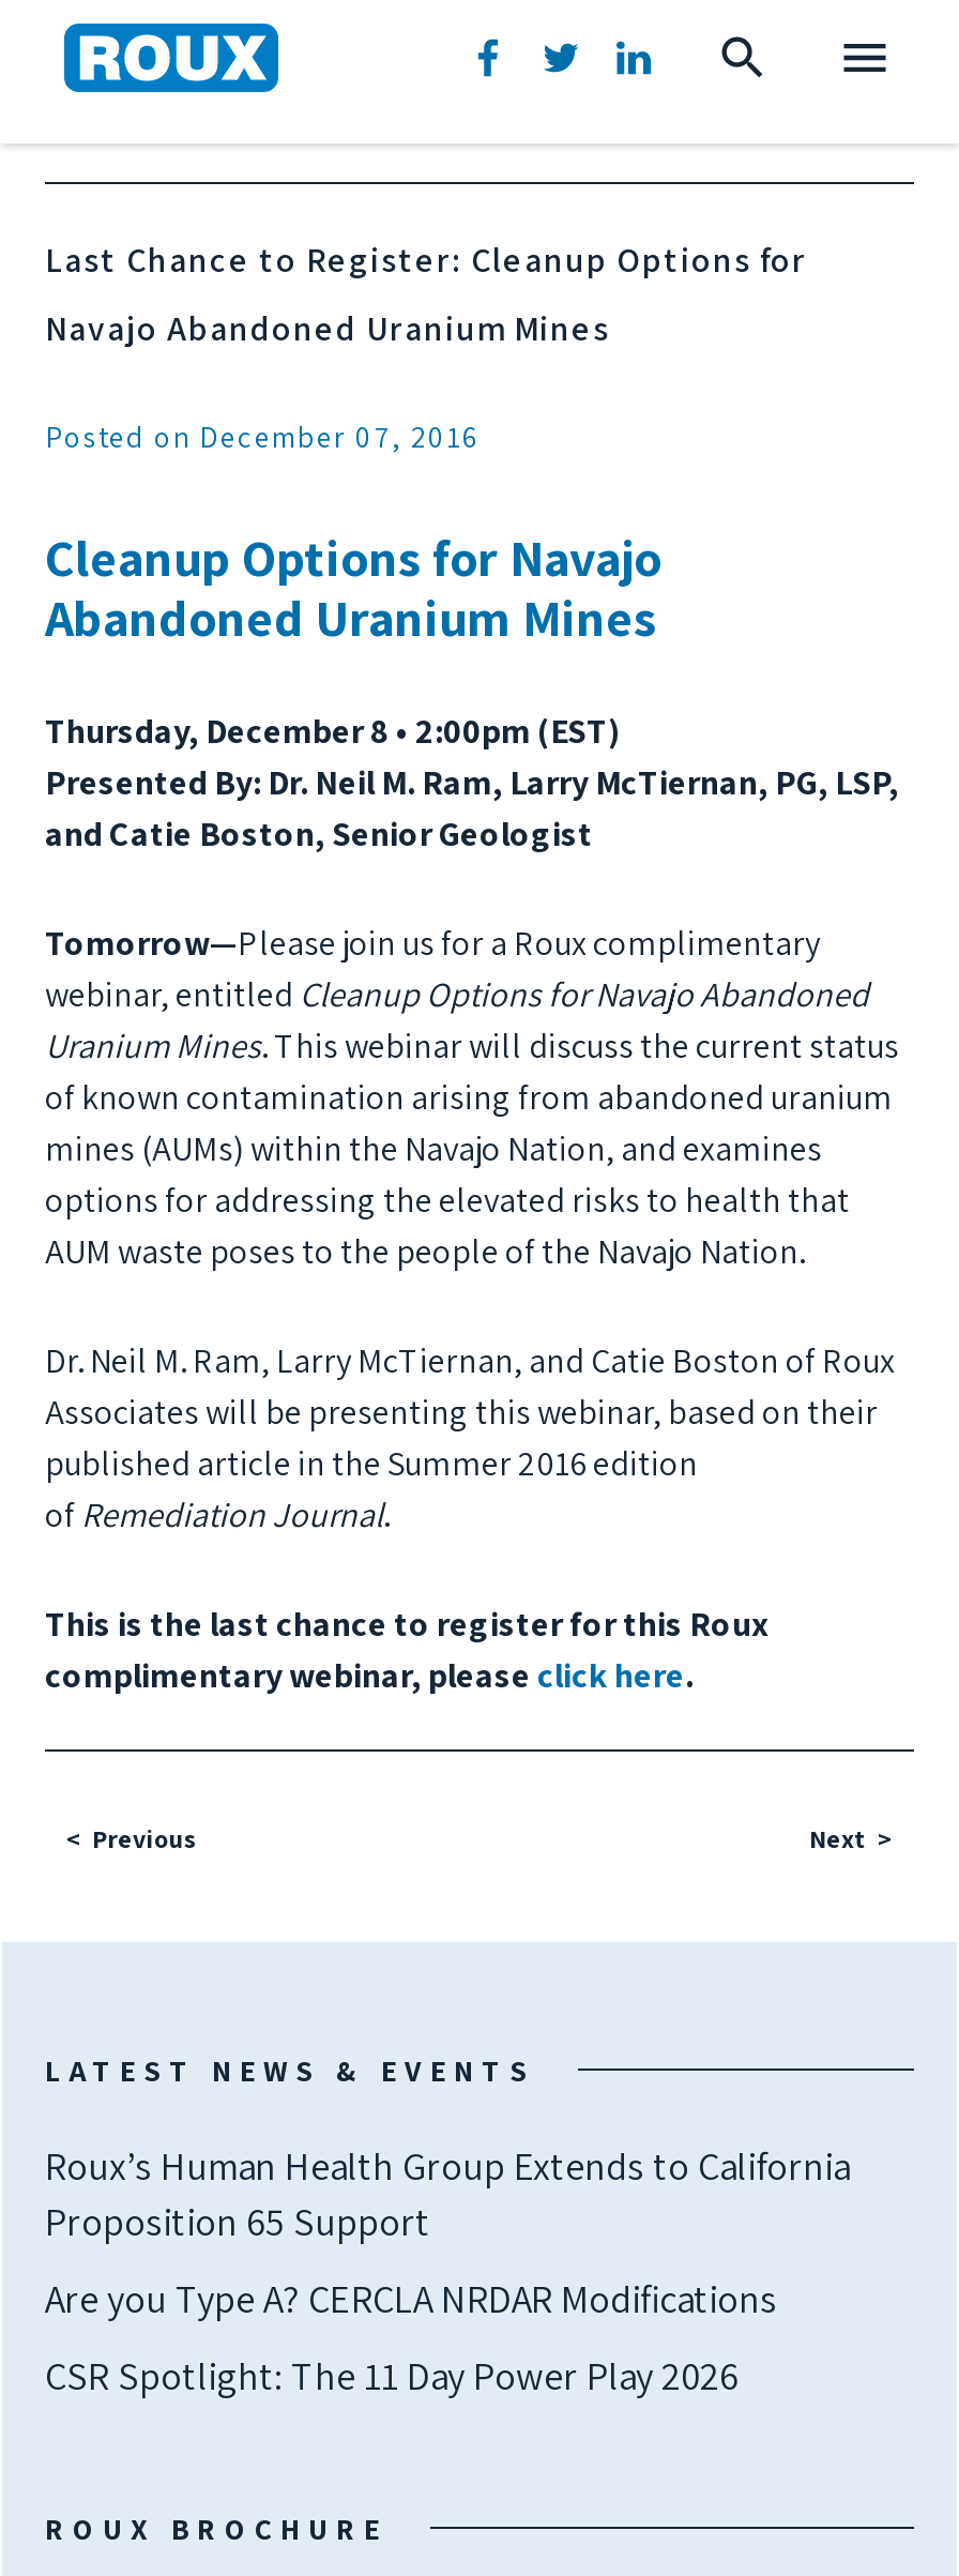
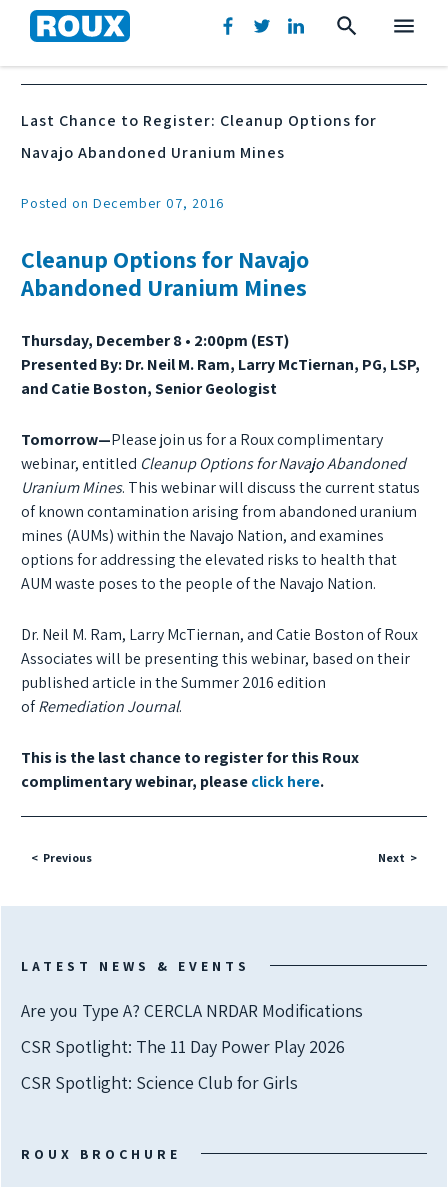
- Roux’s Human Health Group Extends to California
- Proposition 65 Support

moved up: Are you Type A? CERCLA NRDAR Modifications | CSR Spotlight: The 11 Day Power Play 2026

+ CSR Spotlight: Science Club for Girls
